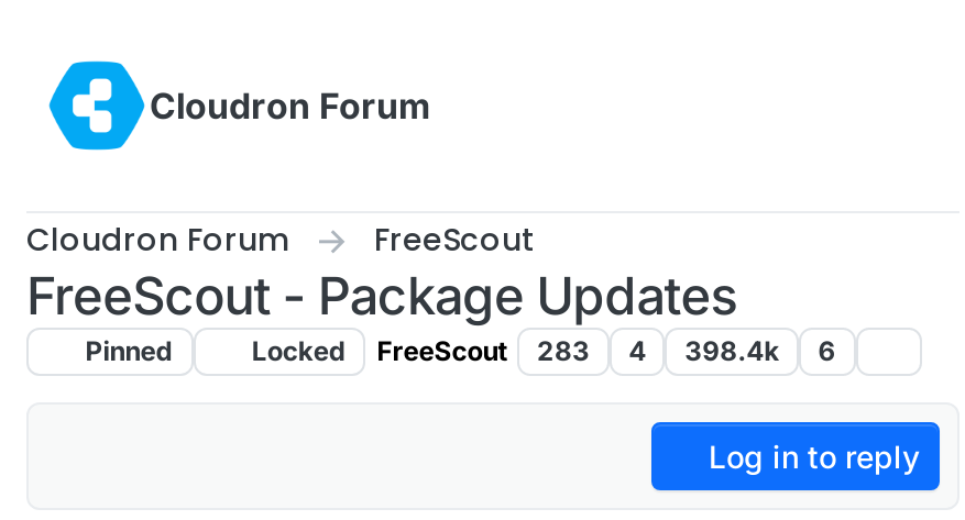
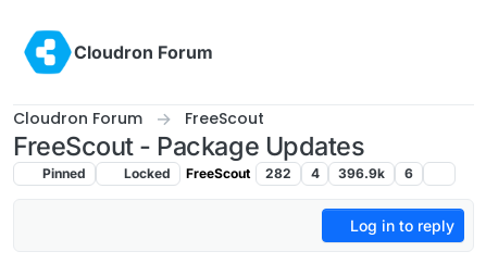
- 283
+ 282

- 398.4k
+ 396.9k
